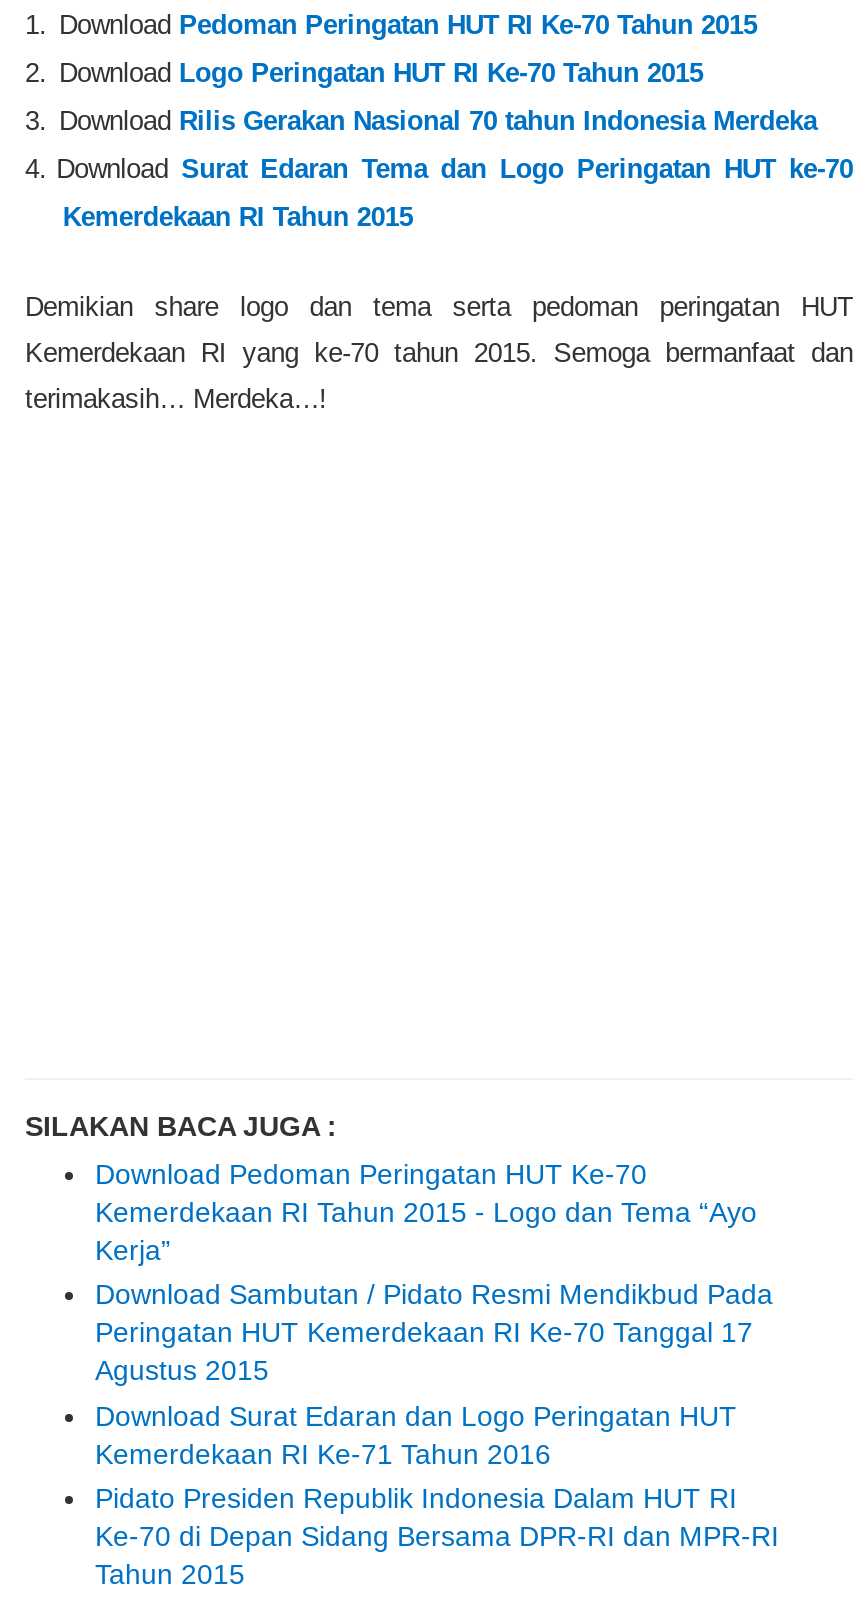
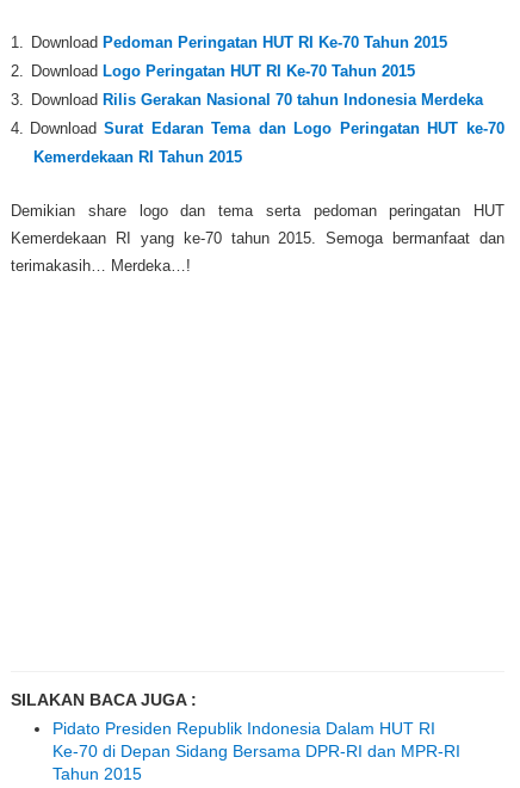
- Download Pedoman Peringatan HUT Ke-70
- Kemerdekaan RI Tahun 2015 - Logo dan Tema “Ayo
- Kerja”
- Download Sambutan / Pidato Resmi Mendikbud Pada
- Peringatan HUT Kemerdekaan RI Ke-70 Tanggal 17
- Agustus 2015
- Download Surat Edaran dan Logo Peringatan HUT
- Kemerdekaan RI Ke-71 Tahun 2016
